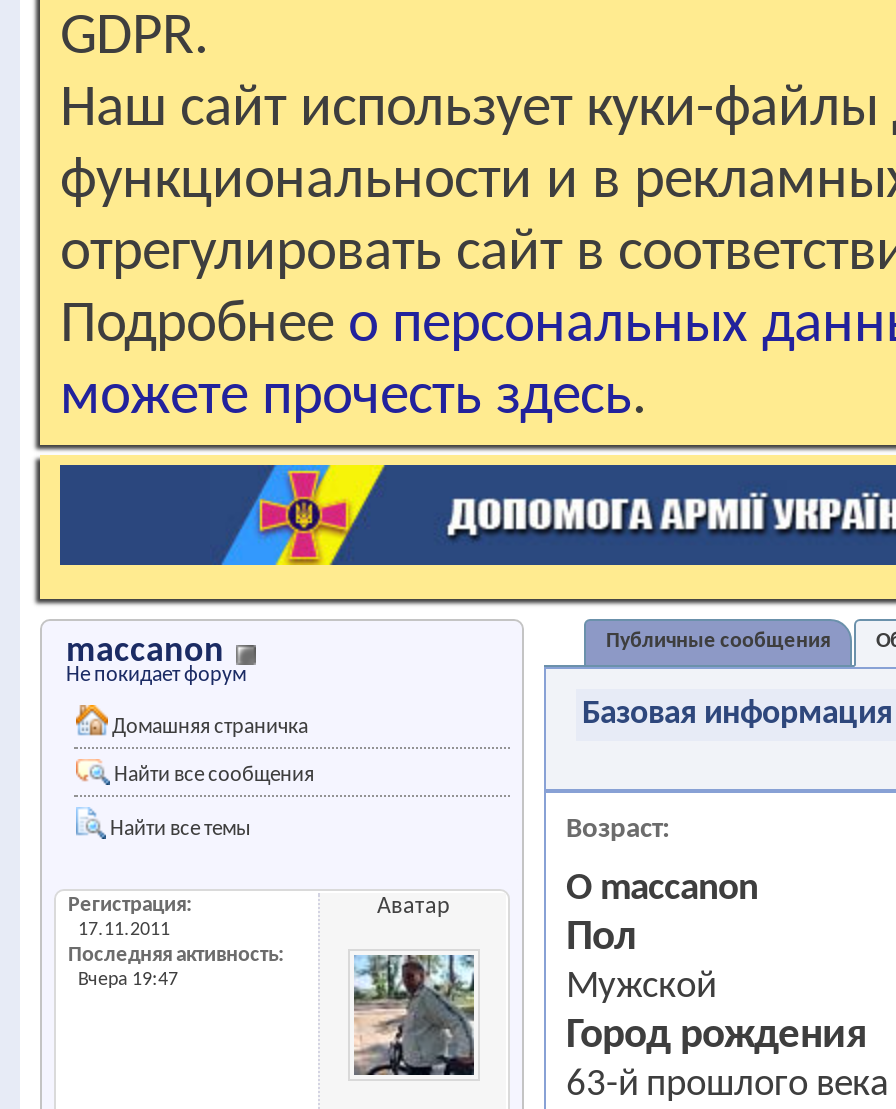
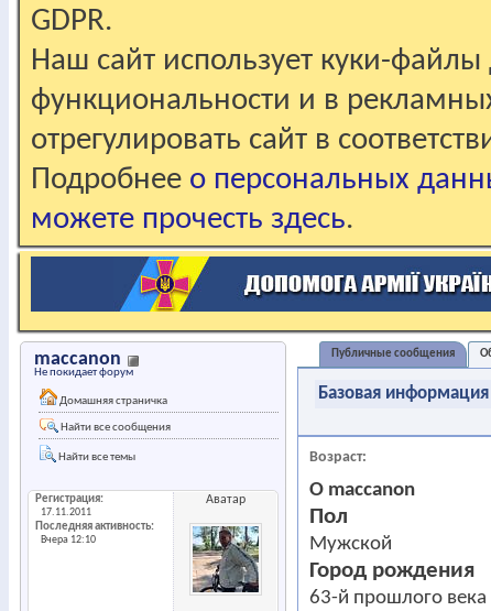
- Вчера 19:47
+ Вчера 12:10
